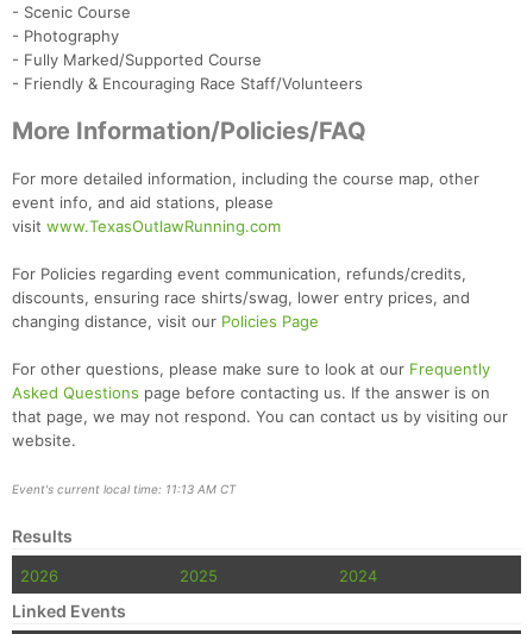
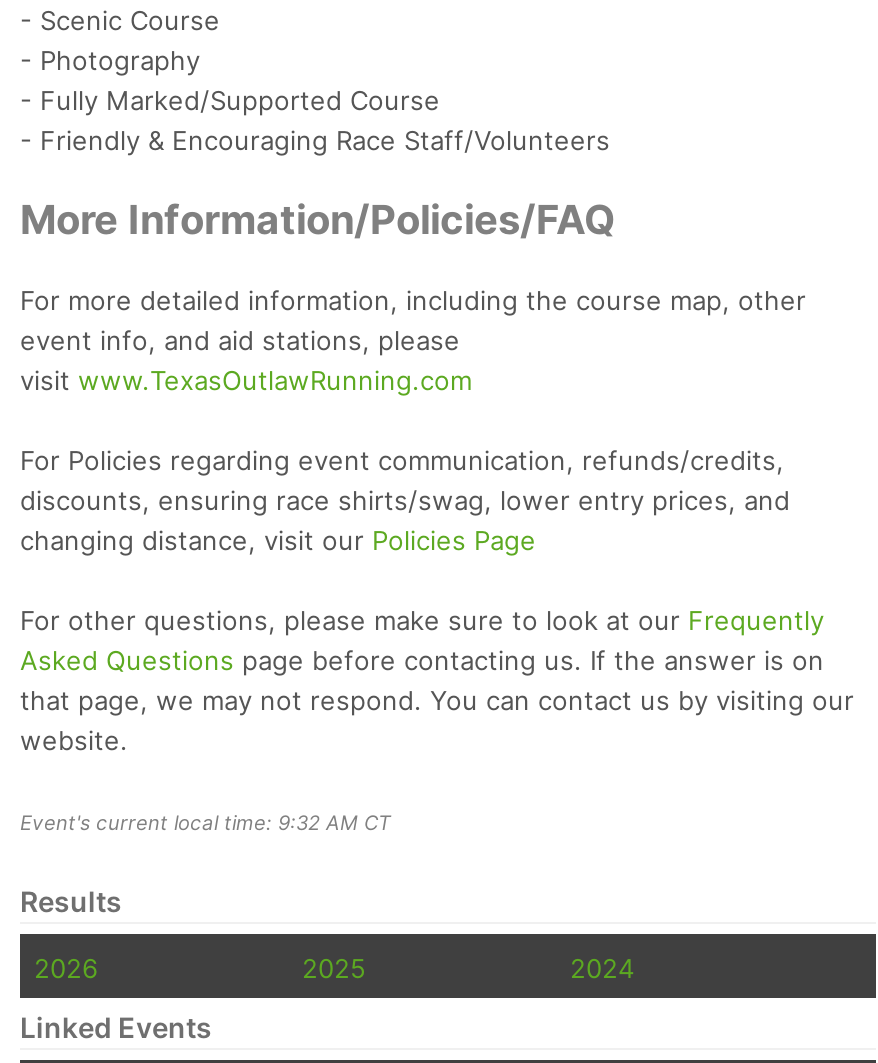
- Event's current local time: 11:13 AM CT
+ Event's current local time: 9:32 AM CT
